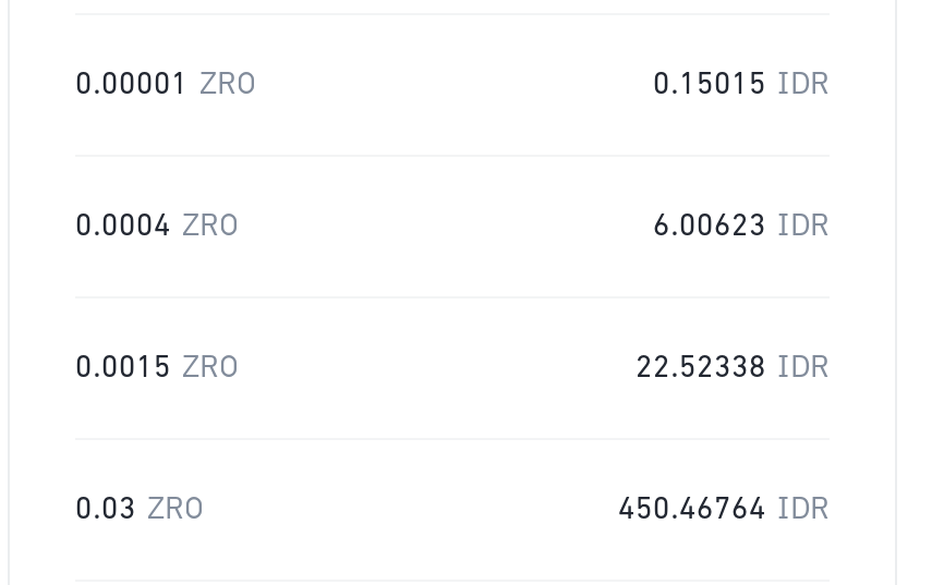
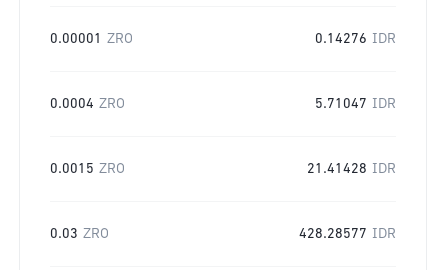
- 0.15015 IDR
+ 0.14276 IDR

- 6.00623 IDR
+ 5.71047 IDR

- 22.52338 IDR
+ 21.41428 IDR

- 450.46764 IDR
+ 428.28577 IDR
